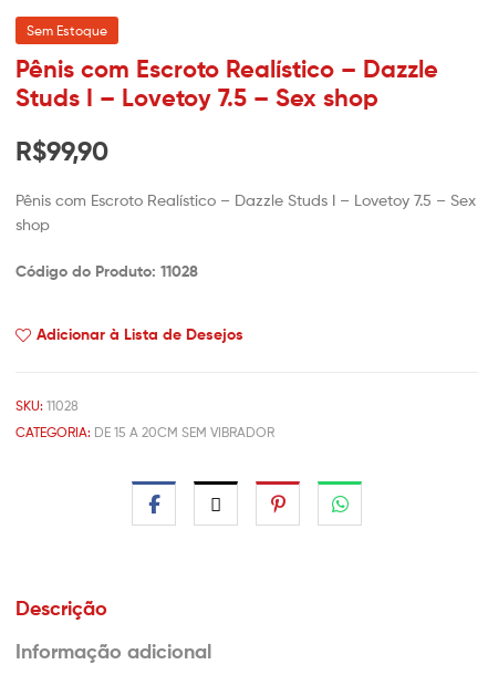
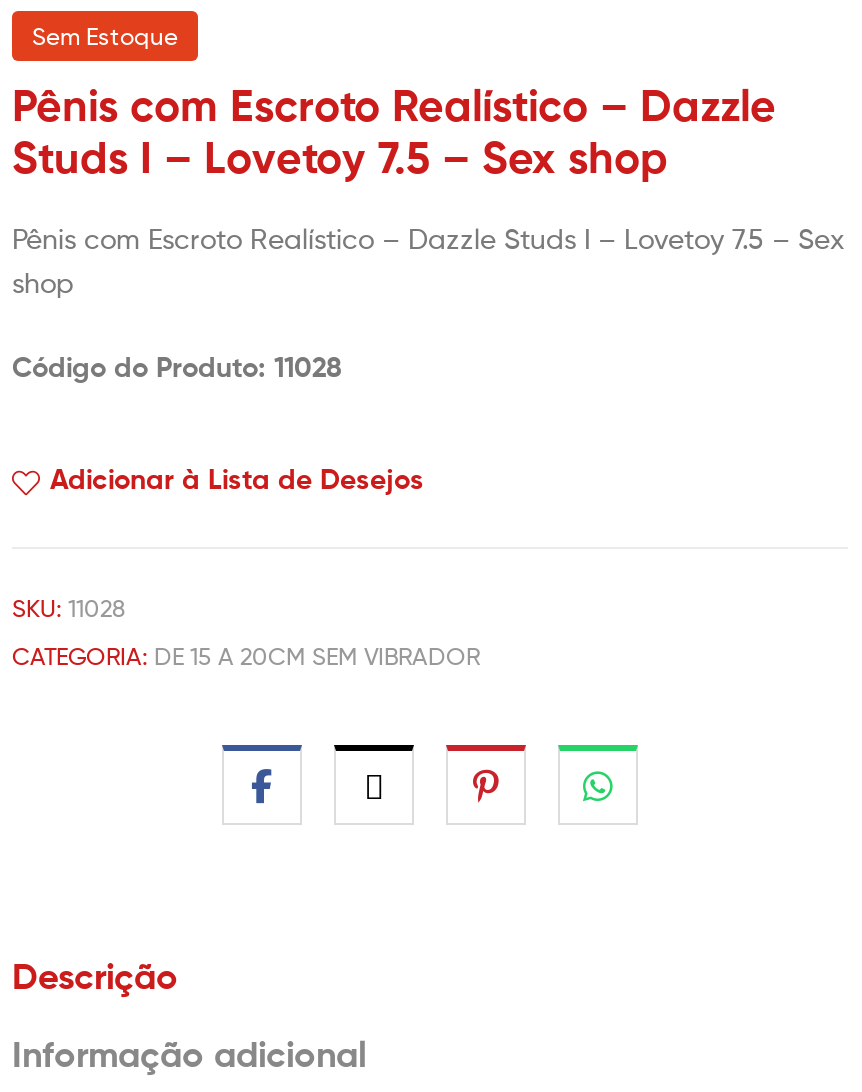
- R$99,90
